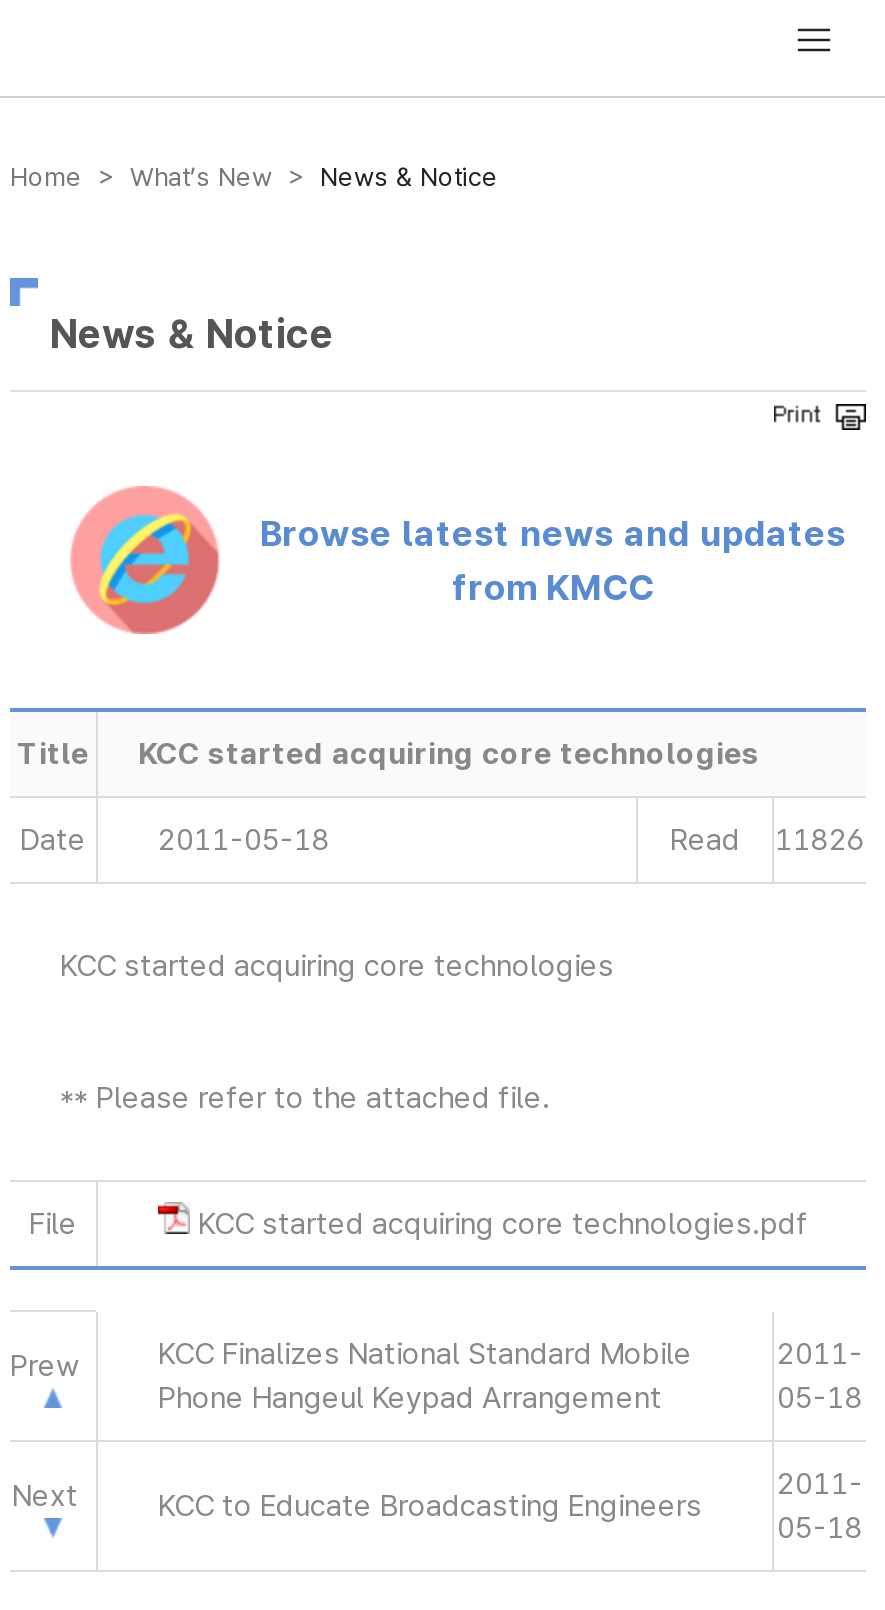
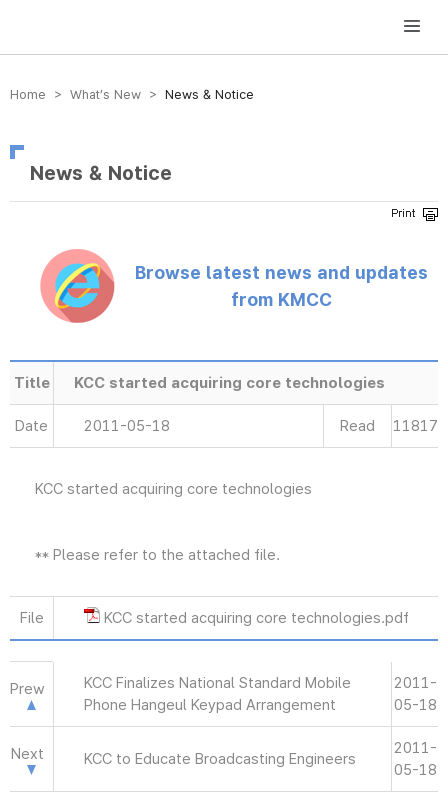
- Read 11826
+ Read 11817
